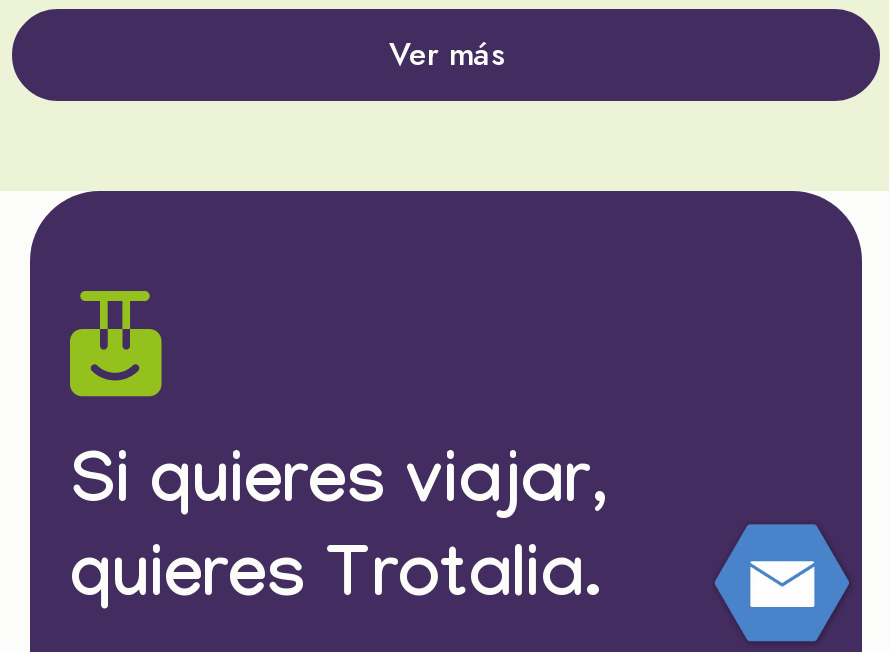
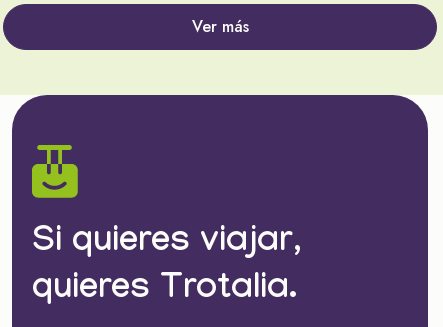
- [image]
